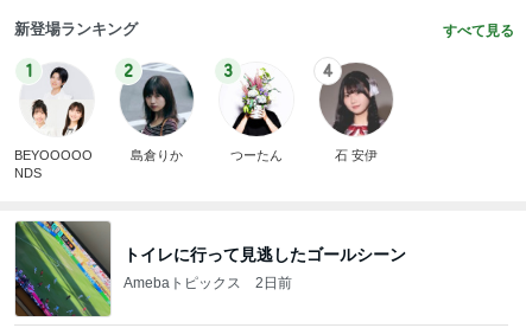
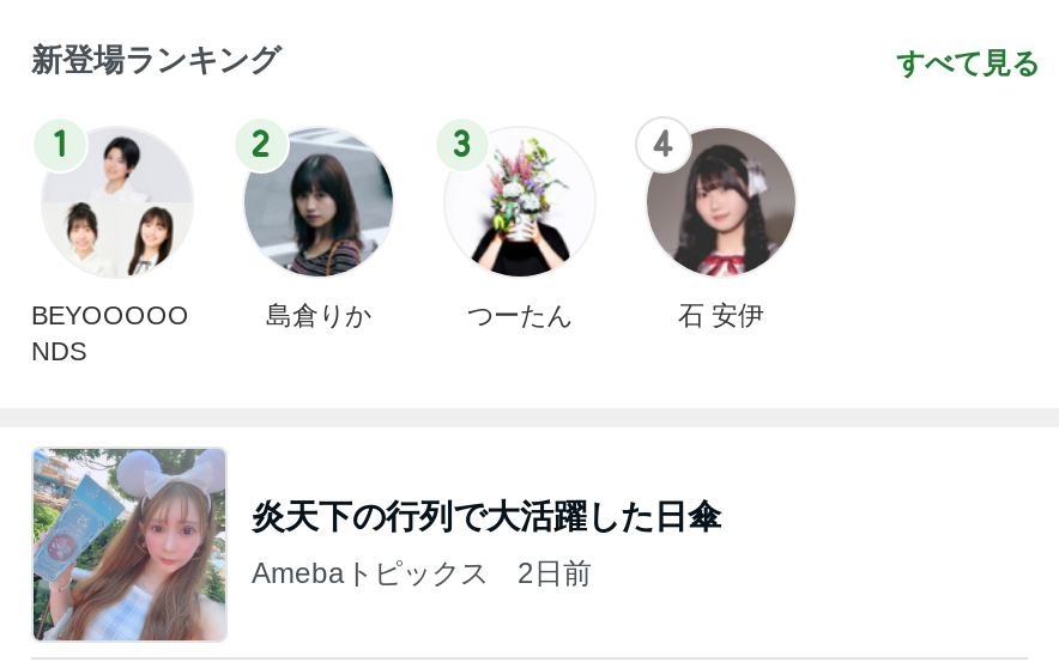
- [image]
- トイレに行って見逃したゴールシーン
+ [image]
+ 炎天下の行列で大活躍した日傘
